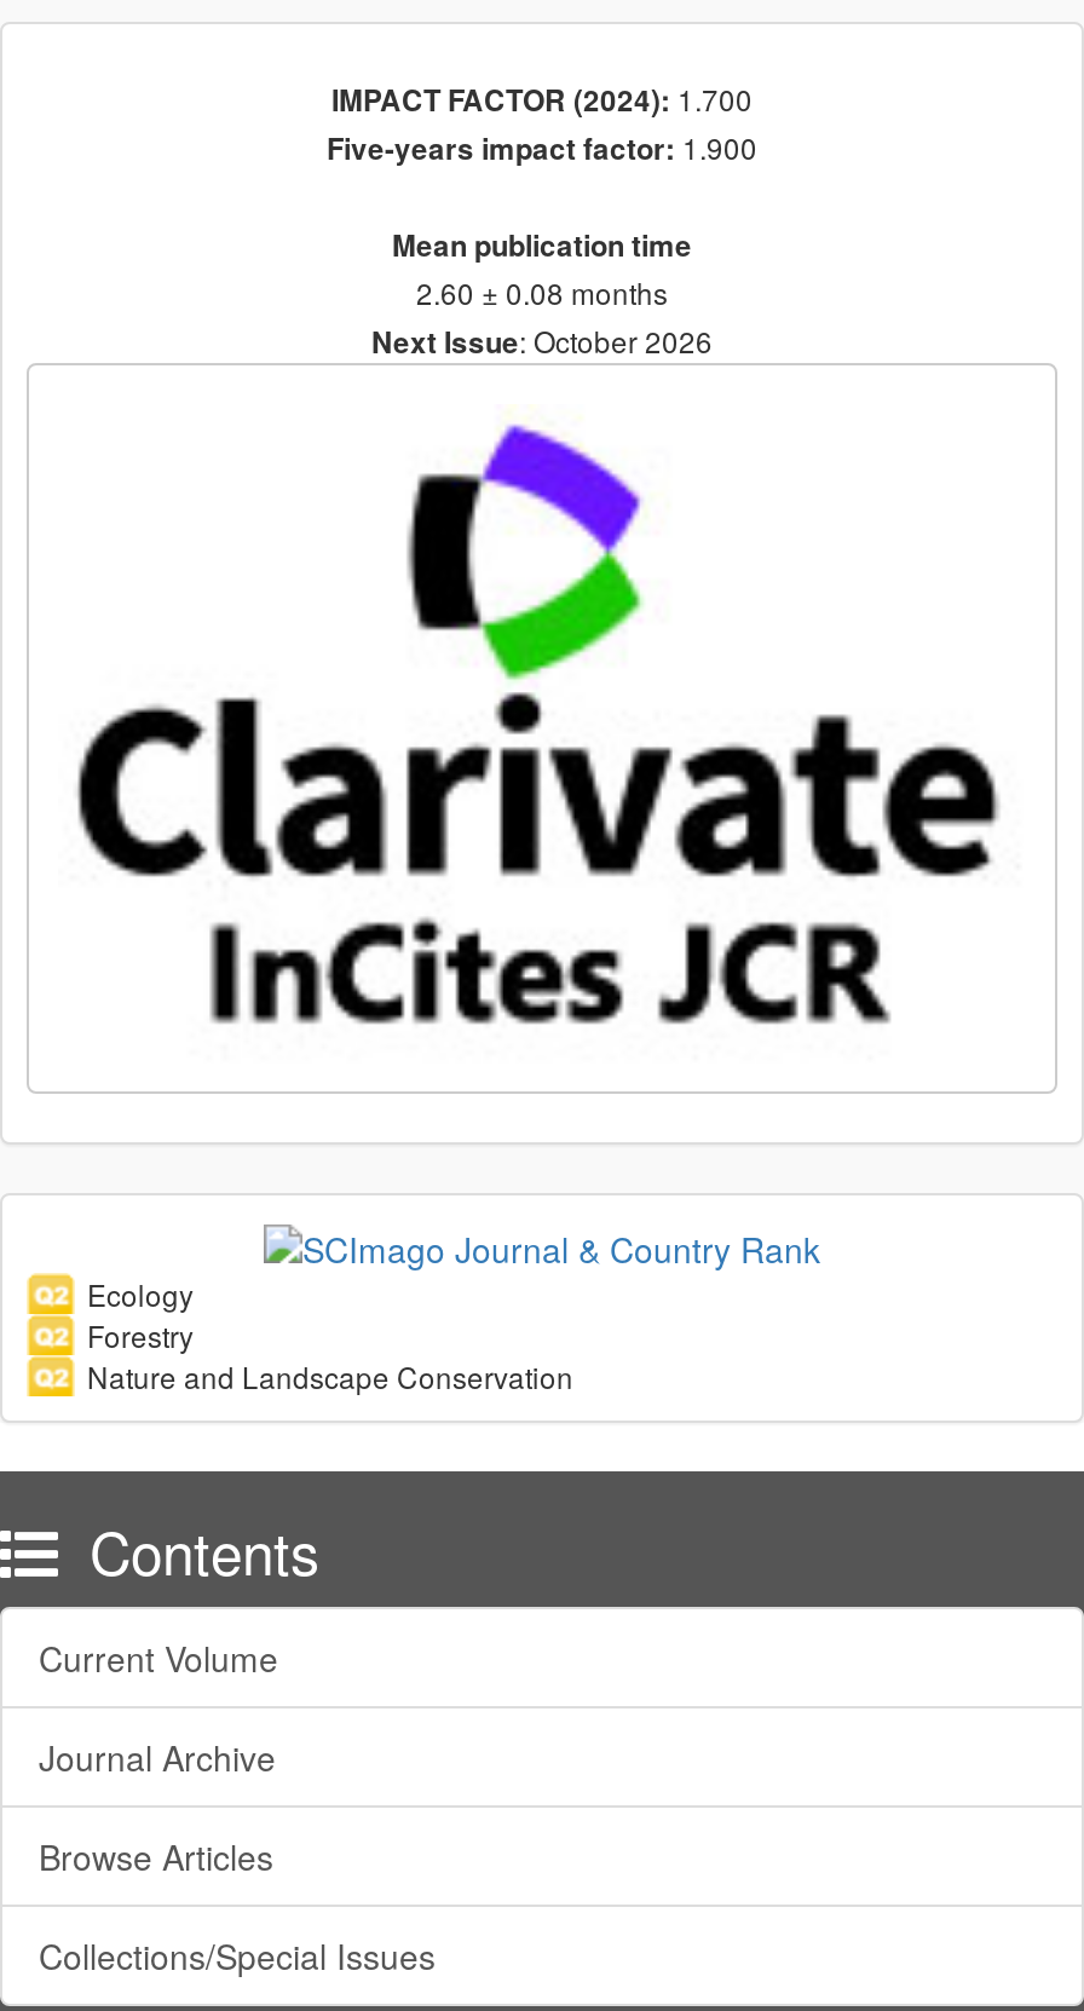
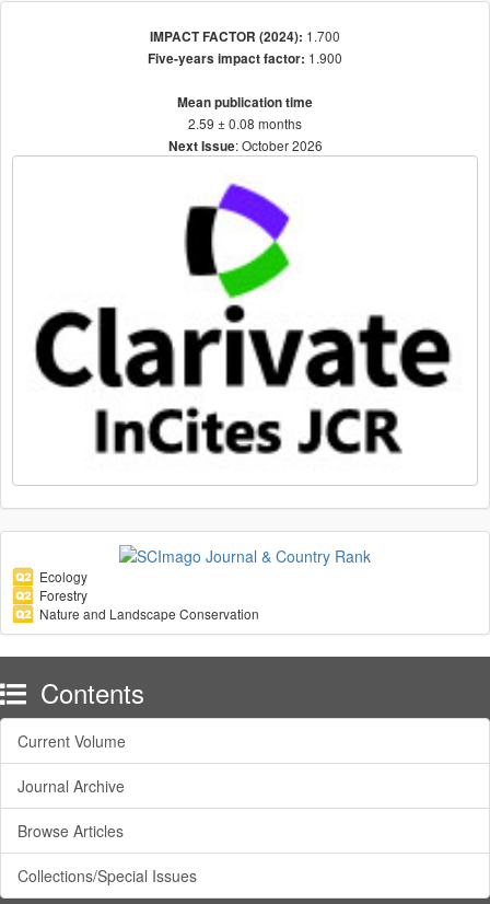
- 2.60 ± 0.08 months
+ 2.59 ± 0.08 months
